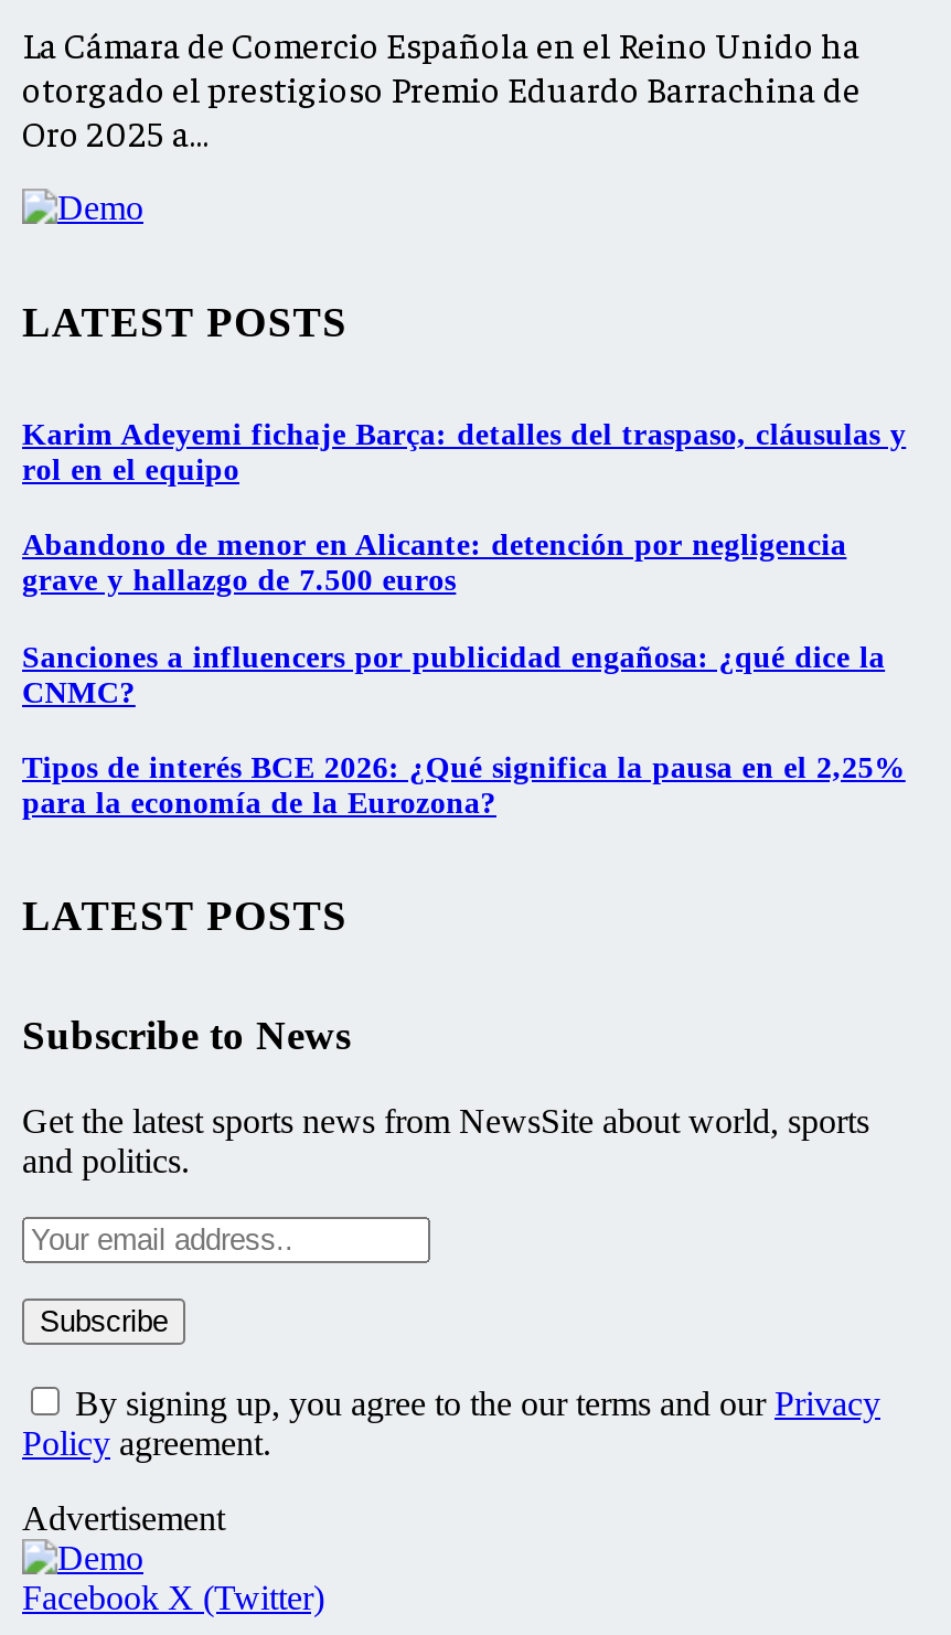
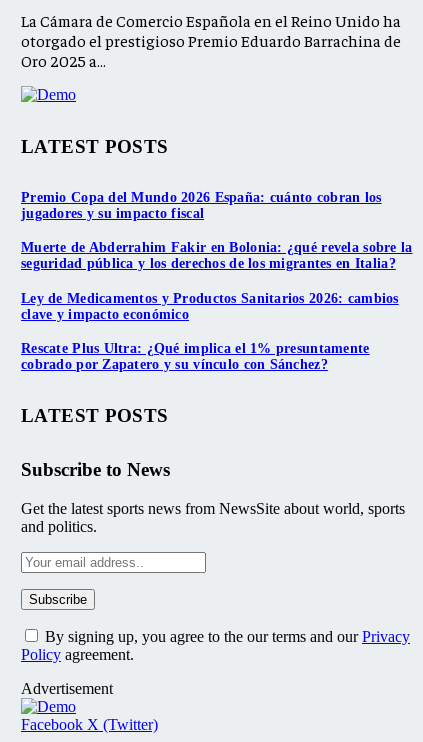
- Karim Adeyemi fichaje Barça: detalles del traspaso, cláusulas y
- rol en el equipo
+ Premio Copa del Mundo 2026 España: cuánto cobran los
+ jugadores y su impacto fiscal

- Abandono de menor en Alicante: detención por negligencia
- grave y hallazgo de 7.500 euros
+ Muerte de Abderrahim Fakir en Bolonia: ¿qué revela sobre la
+ seguridad pública y los derechos de los migrantes en Italia?

- Sanciones a influencers por publicidad engañosa: ¿qué dice la
- CNMC?
+ Ley de Medicamentos y Productos Sanitarios 2026: cambios
+ clave y impacto económico

- Tipos de interés BCE 2026: ¿Qué significa la pausa en el 2,25%
- para la economía de la Eurozona?
+ Rescate Plus Ultra: ¿Qué implica el 1% presuntamente
+ cobrado por Zapatero y su vínculo con Sánchez?
